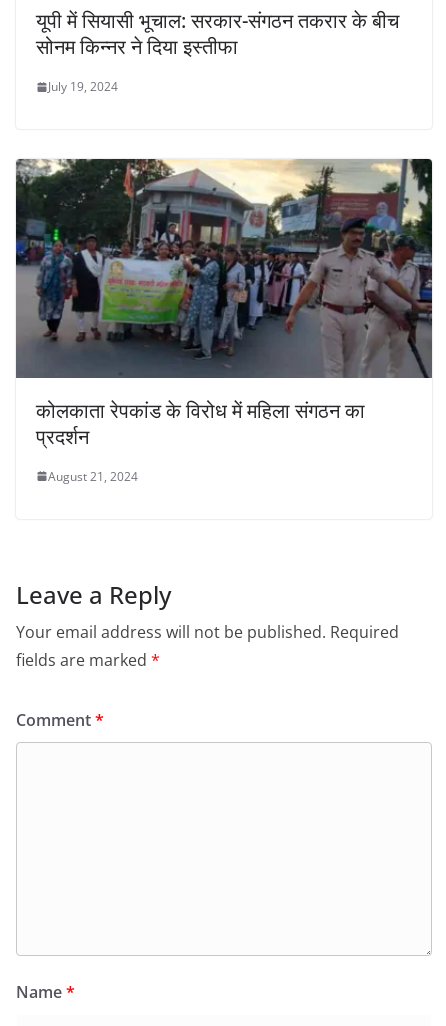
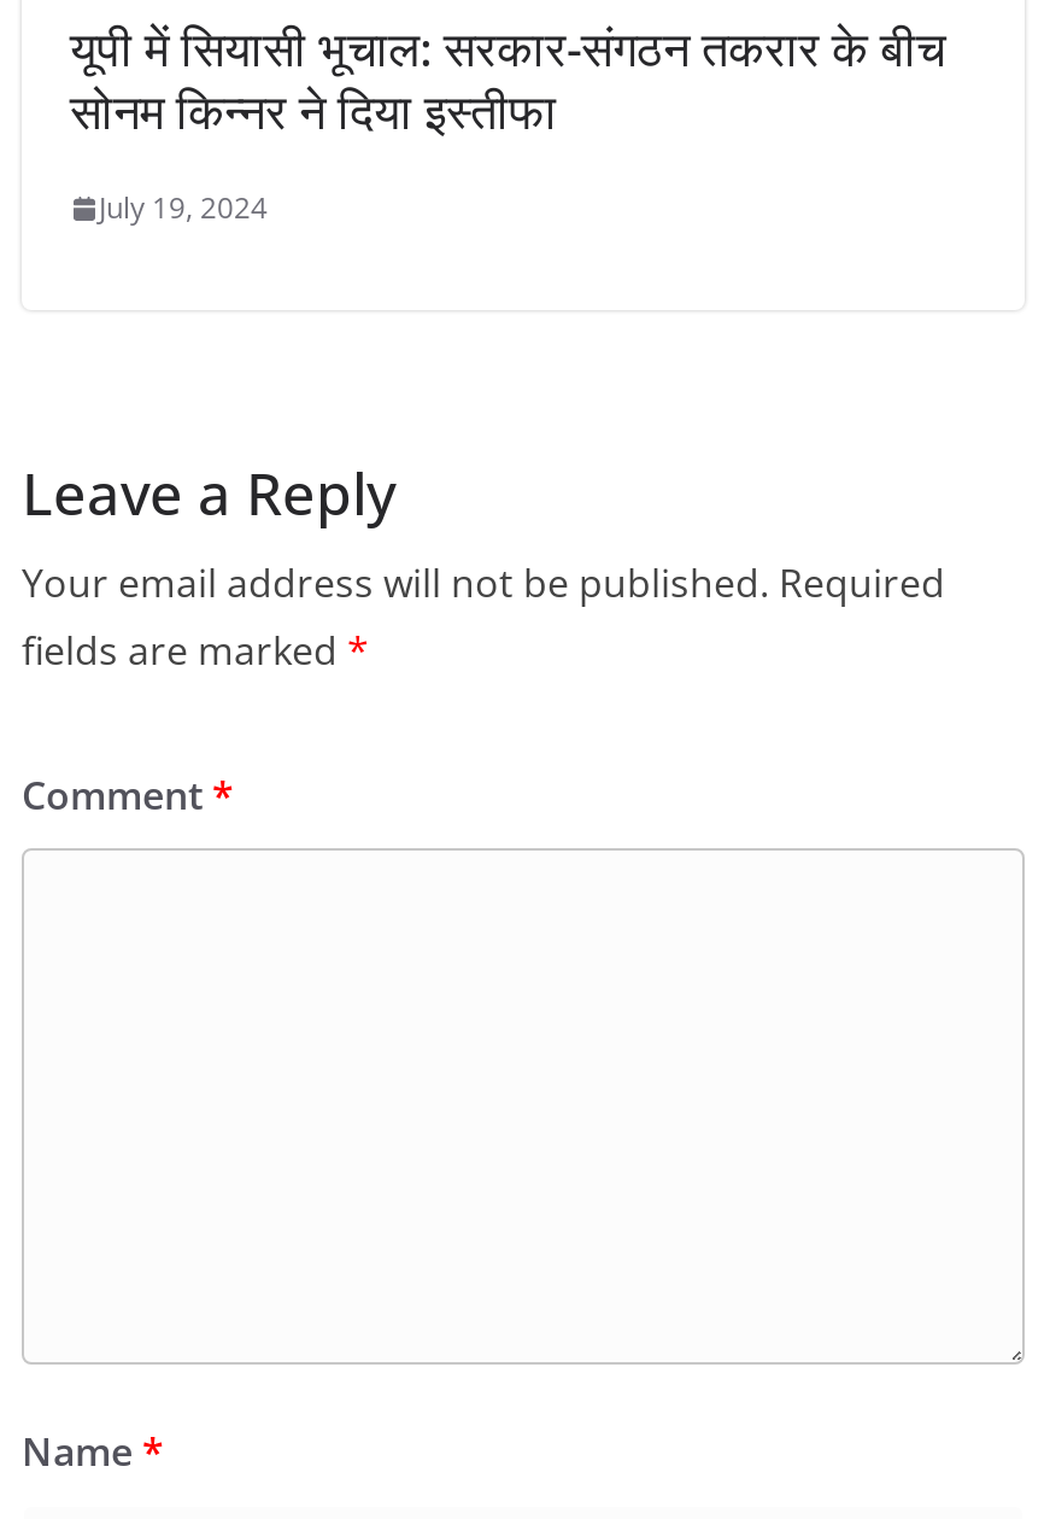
- [image]
- कोलकाता रेपकांड के विरोध में महिला संगठन का
- प्रदर्शन
- August 21, 2024
